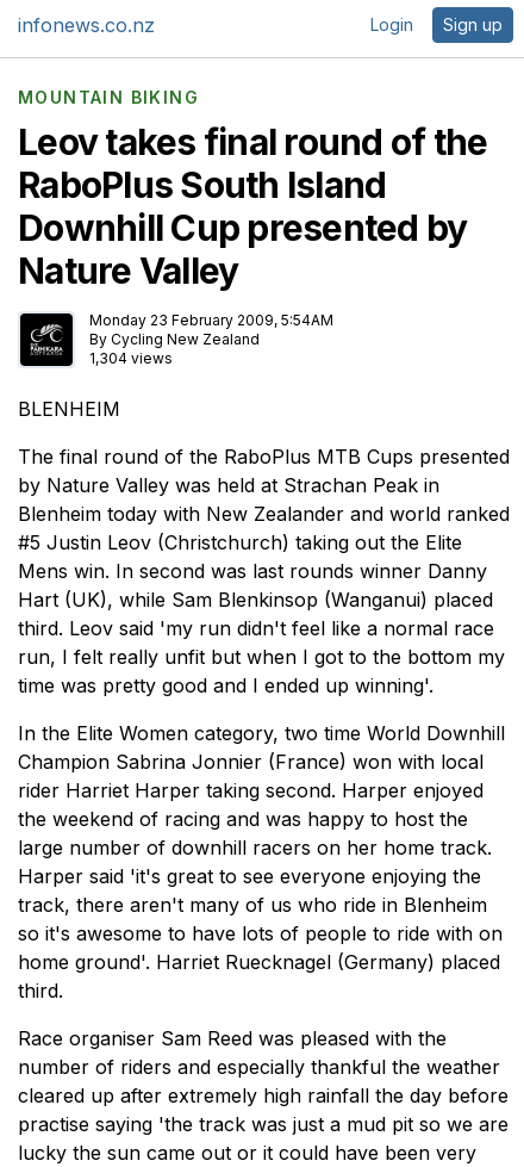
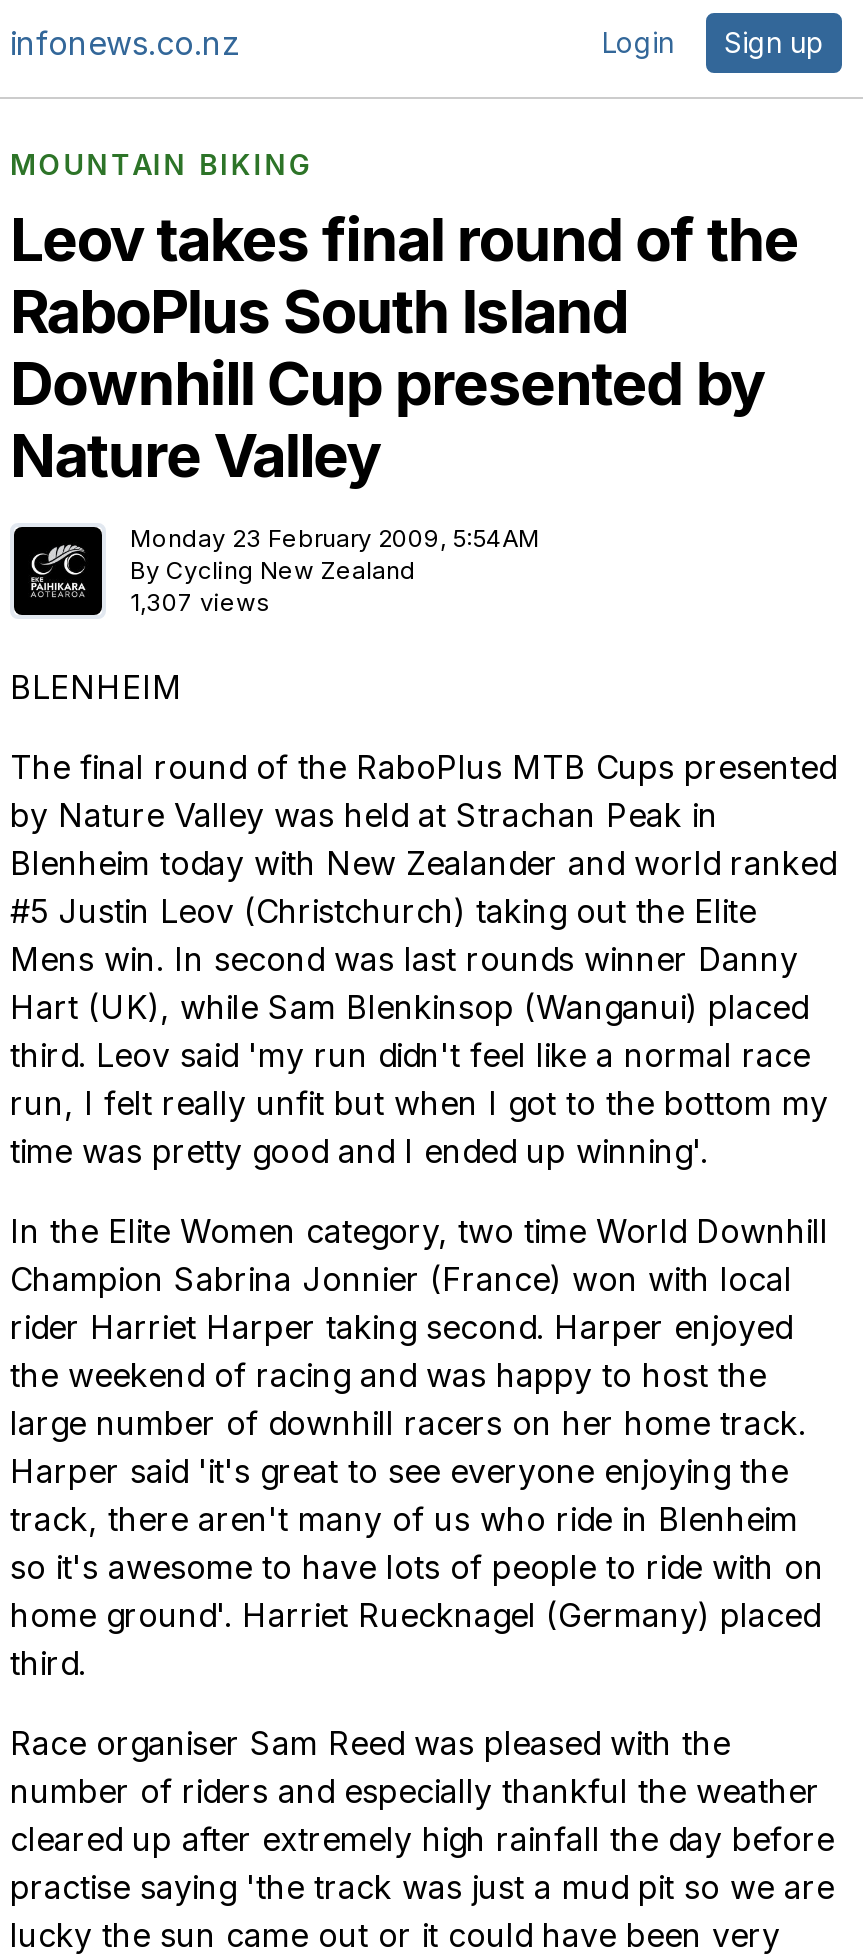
- 1,304 views
+ 1,307 views
